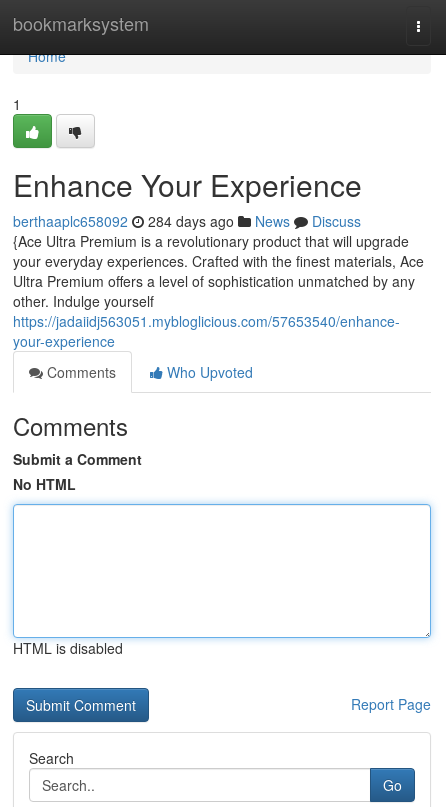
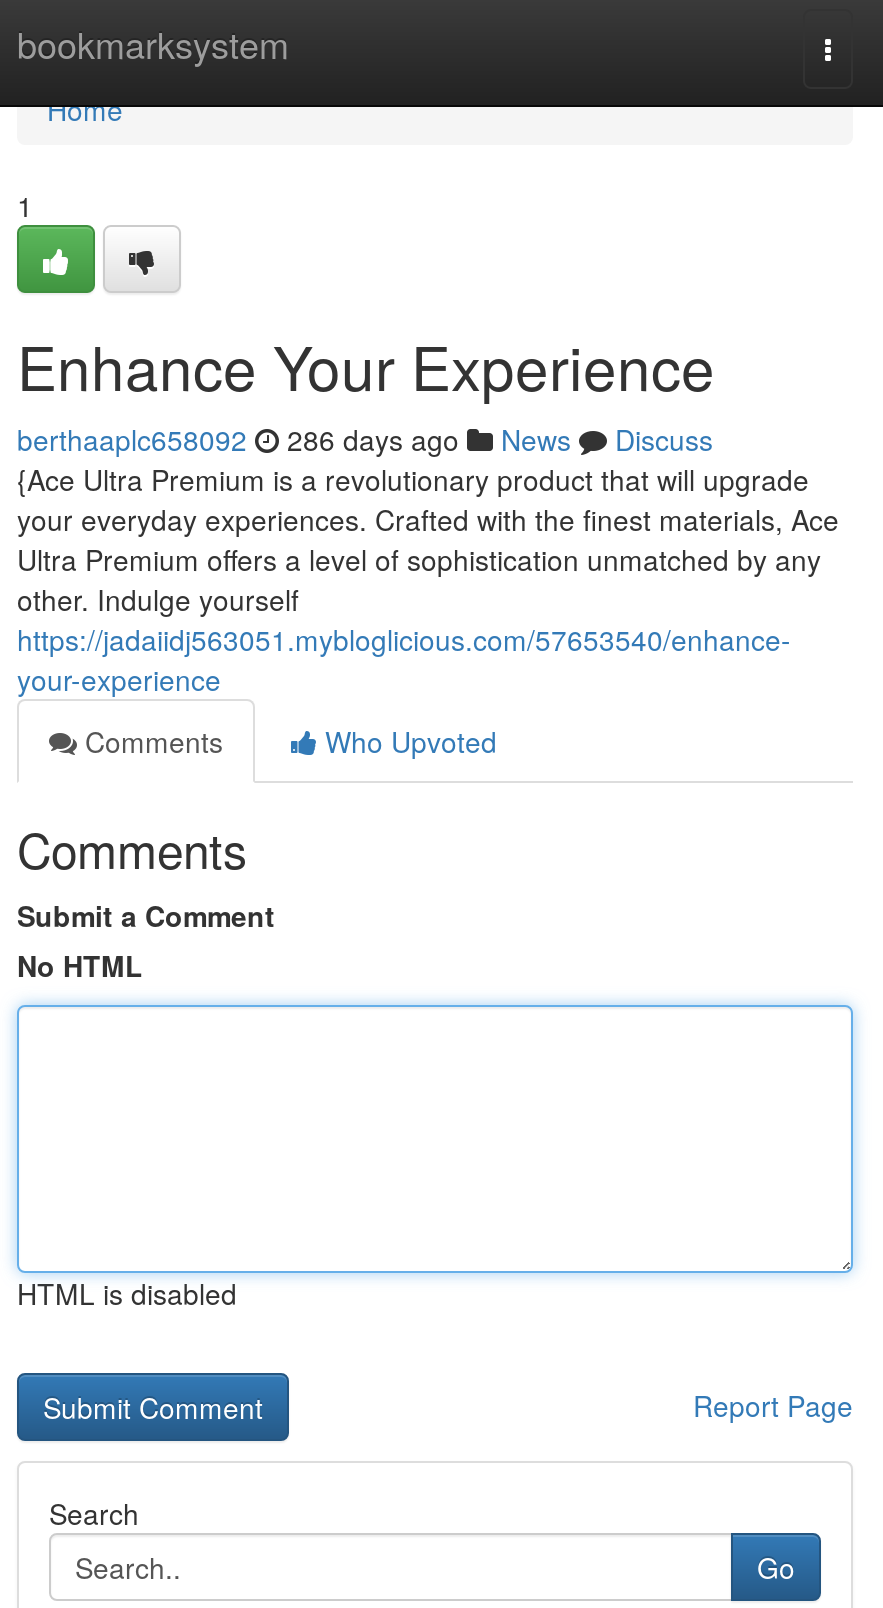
- berthaaplc658092 284 days ago News Discuss
+ berthaaplc658092 286 days ago News Discuss
